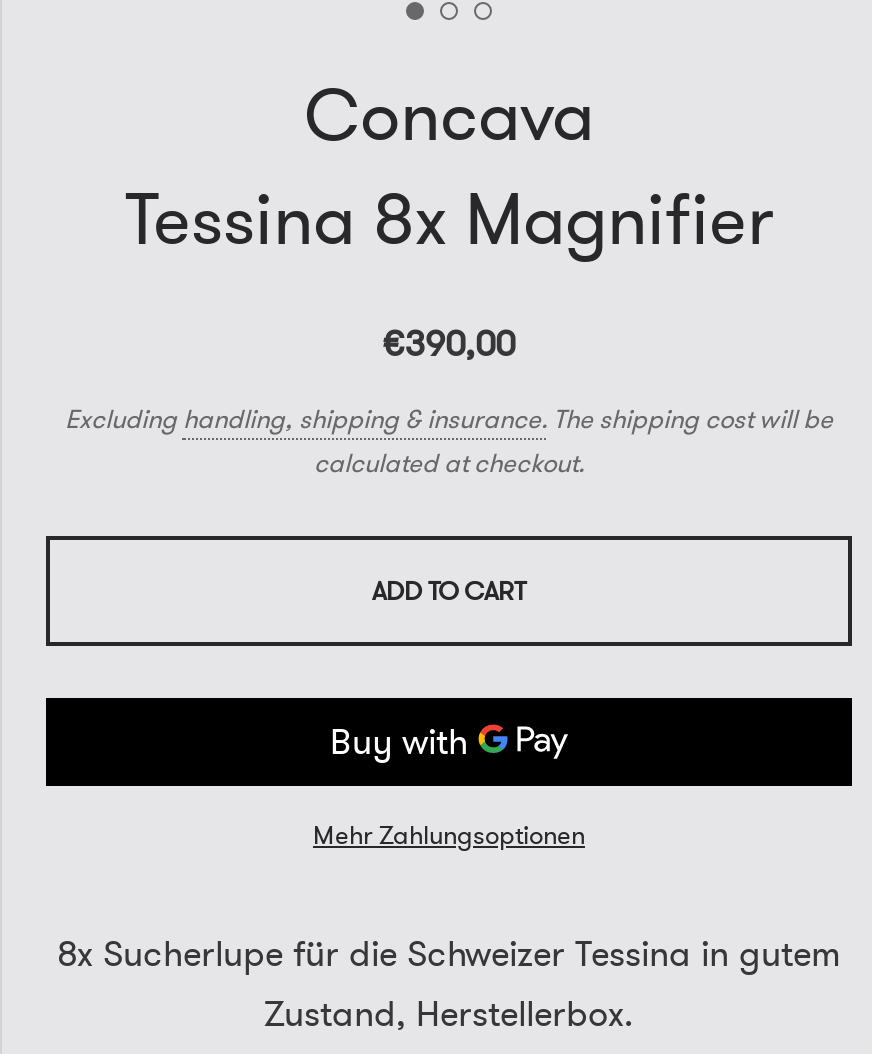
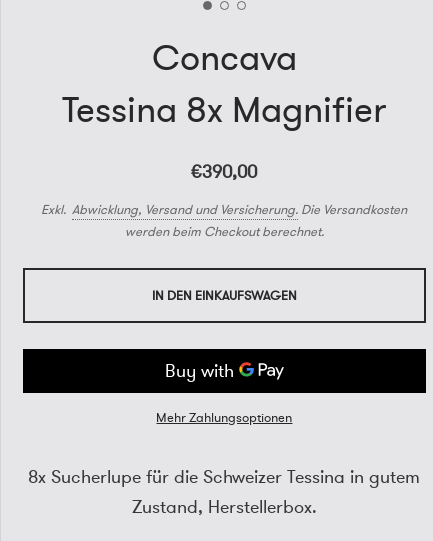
- Excluding handling, shipping & insurance. The shipping cost will be
- calculated at checkout.
+ Exkl. Abwicklung, Versand und Versicherung. Die Versandkosten
+ werden beim Checkout berechnet.

- ADD TO CART
+ IN DEN EINKAUFSWAGEN
